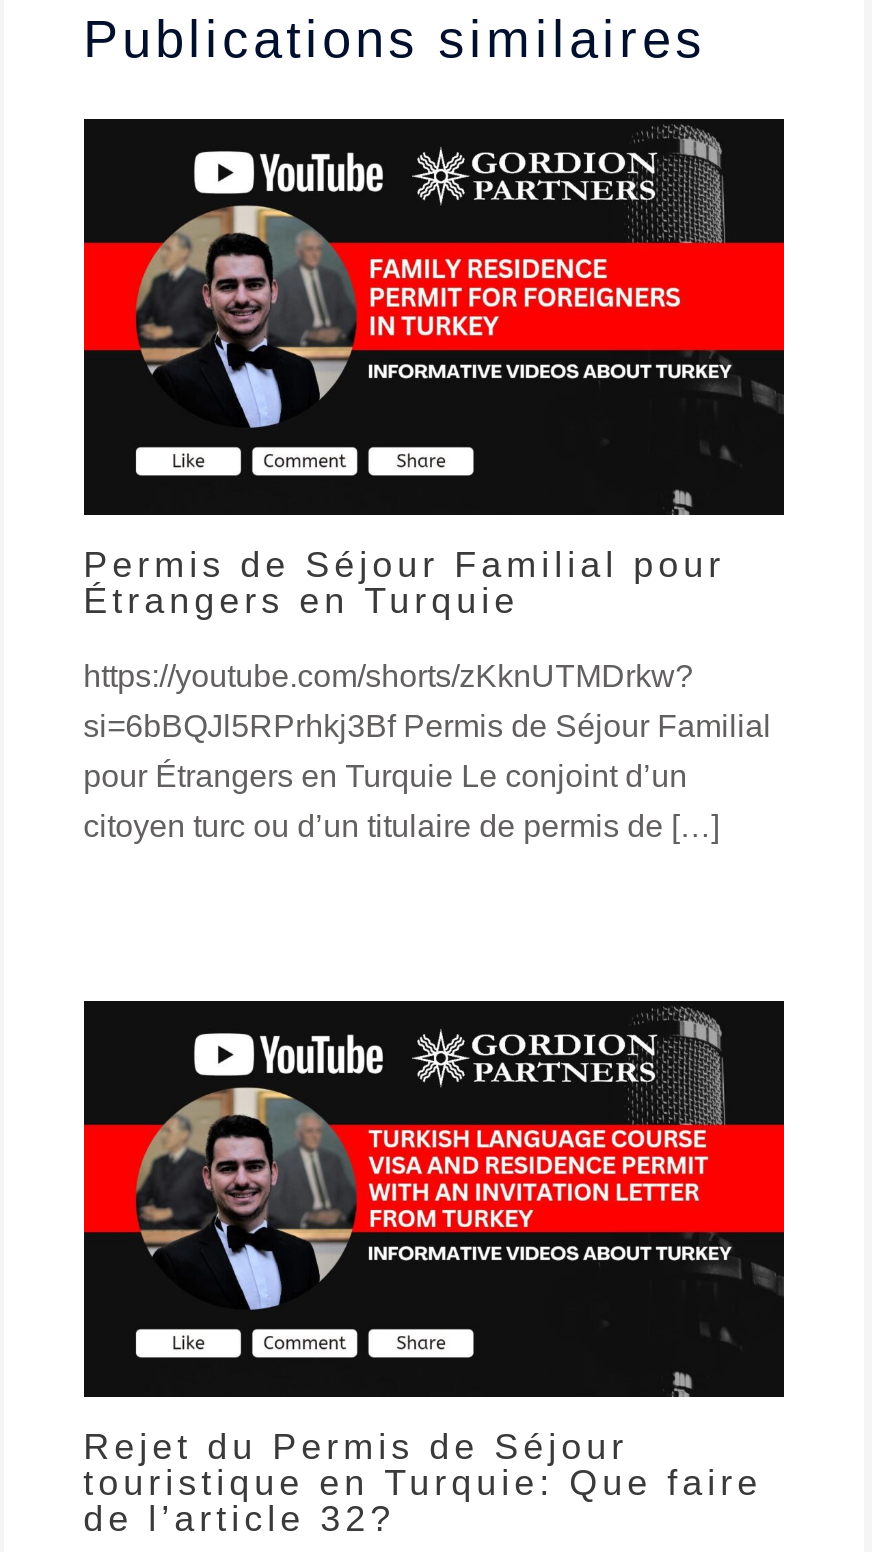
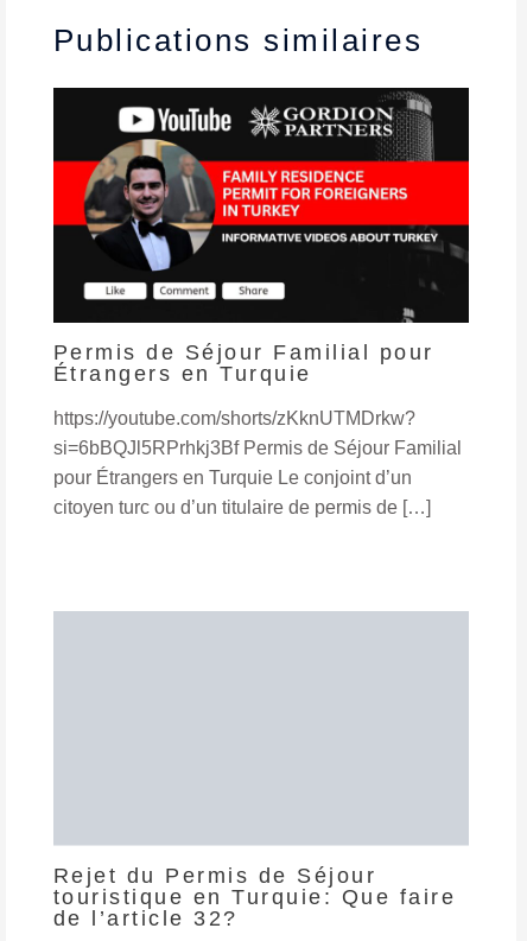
- [image]
